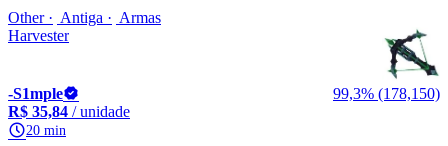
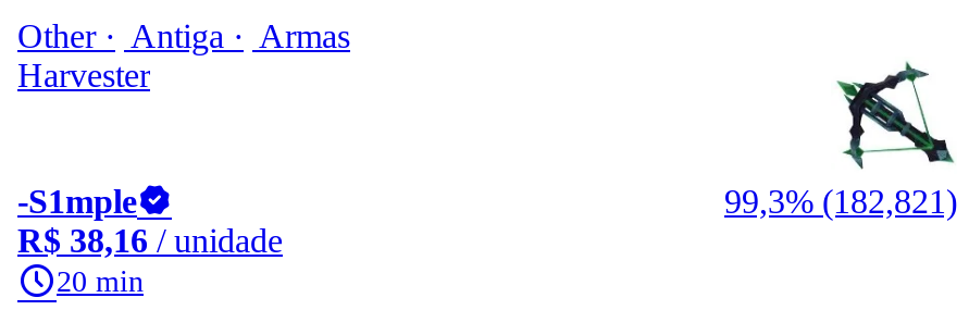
- 99,3% (178,150)
+ 99,3% (182,821)

- R$ 35,84 / unidade
+ R$ 38,16 / unidade
